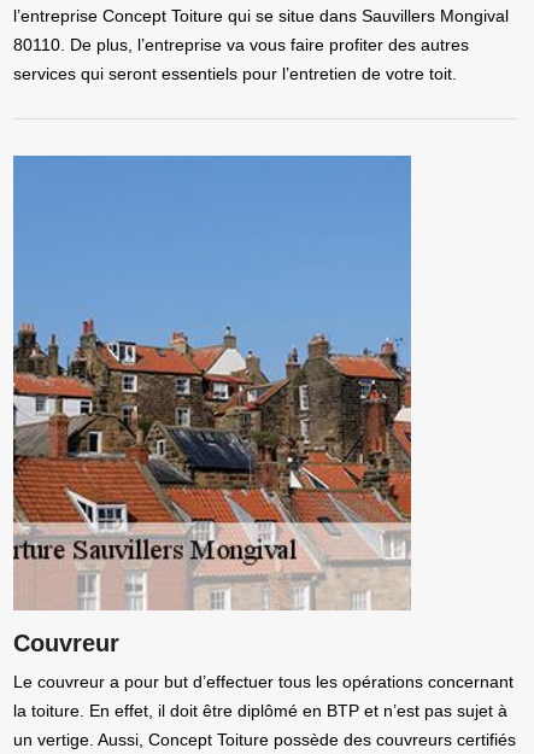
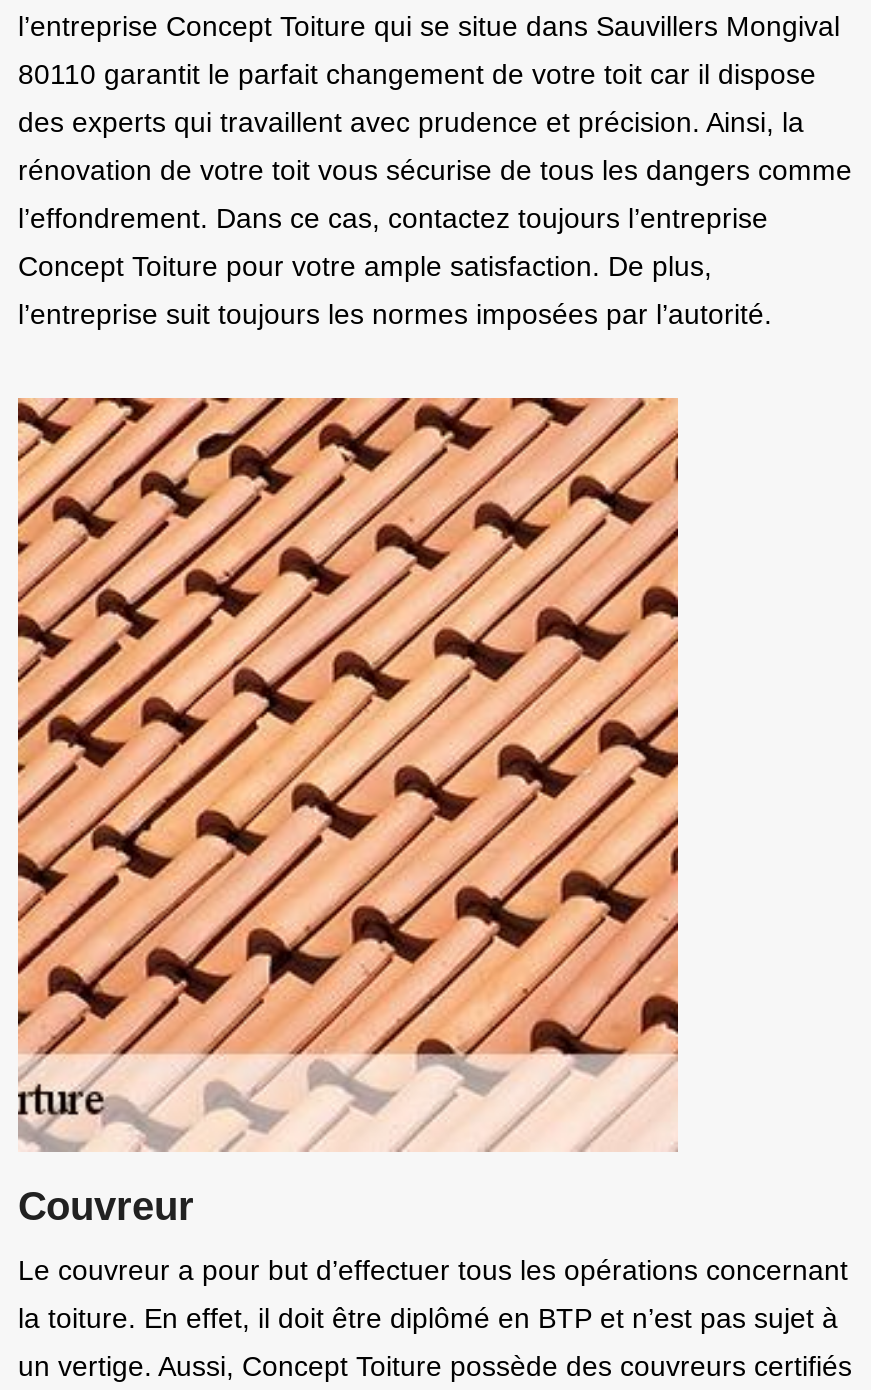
- 80110. De plus, l’entreprise va vous faire profiter des autres
- services qui seront essentiels pour l’entretien de votre toit.
+ 80110 garantit le parfait changement de votre toit car il dispose
+ des experts qui travaillent avec prudence et précision. Ainsi, la
+ rénovation de votre toit vous sécurise de tous les dangers comme
+ l’effondrement. Dans ce cas, contactez toujours l’entreprise
+ Concept Toiture pour votre ample satisfaction. De plus,
+ l’entreprise suit toujours les normes imposées par l’autorité.

- [image]
+ [image]
